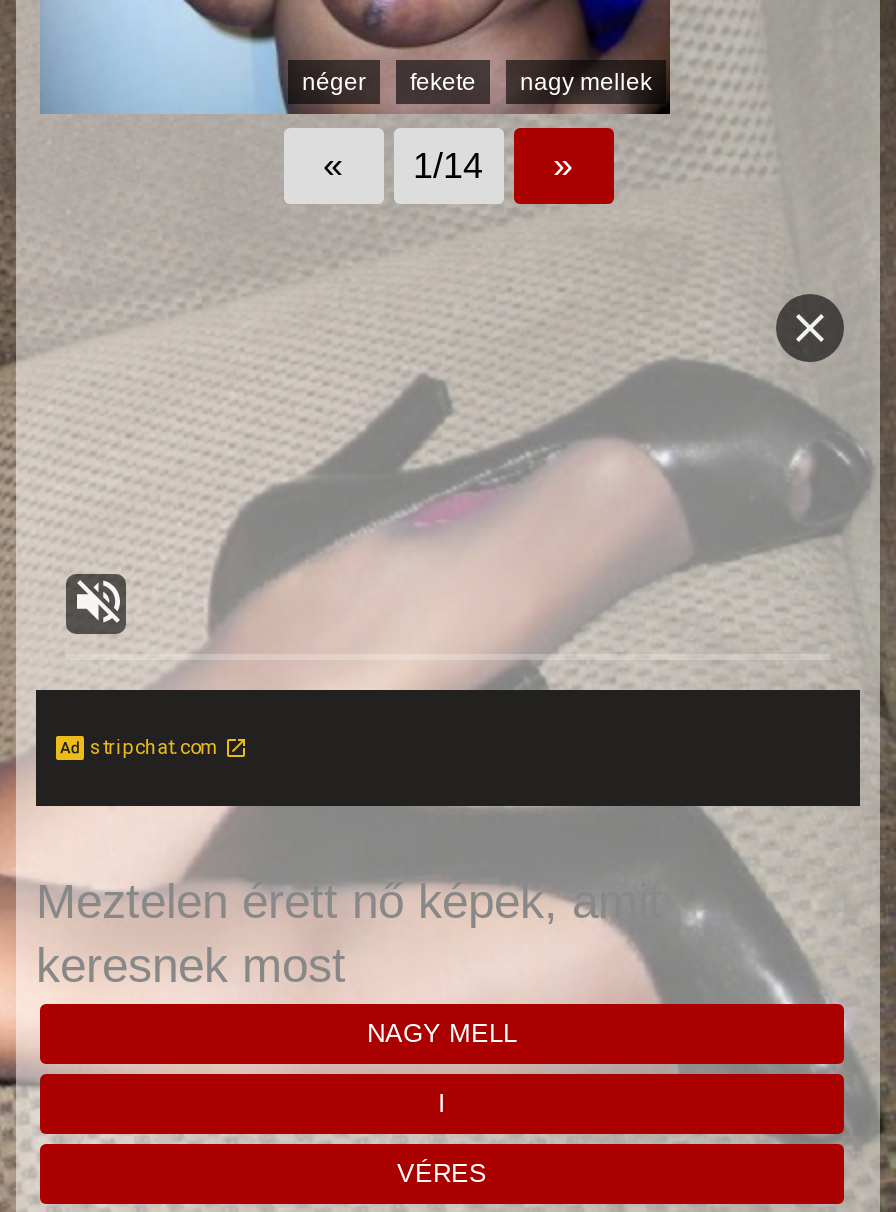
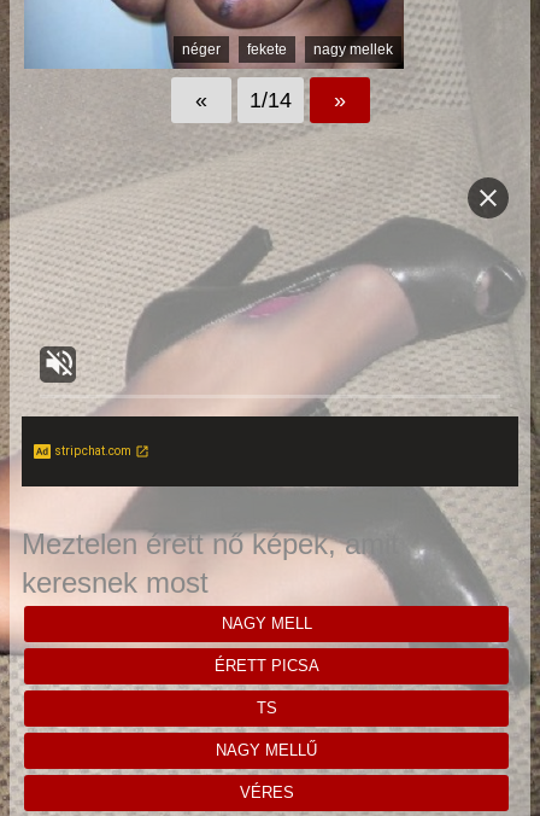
- I
+ ÉRETT PICSA
+ TS
+ NAGY MELLŰ
